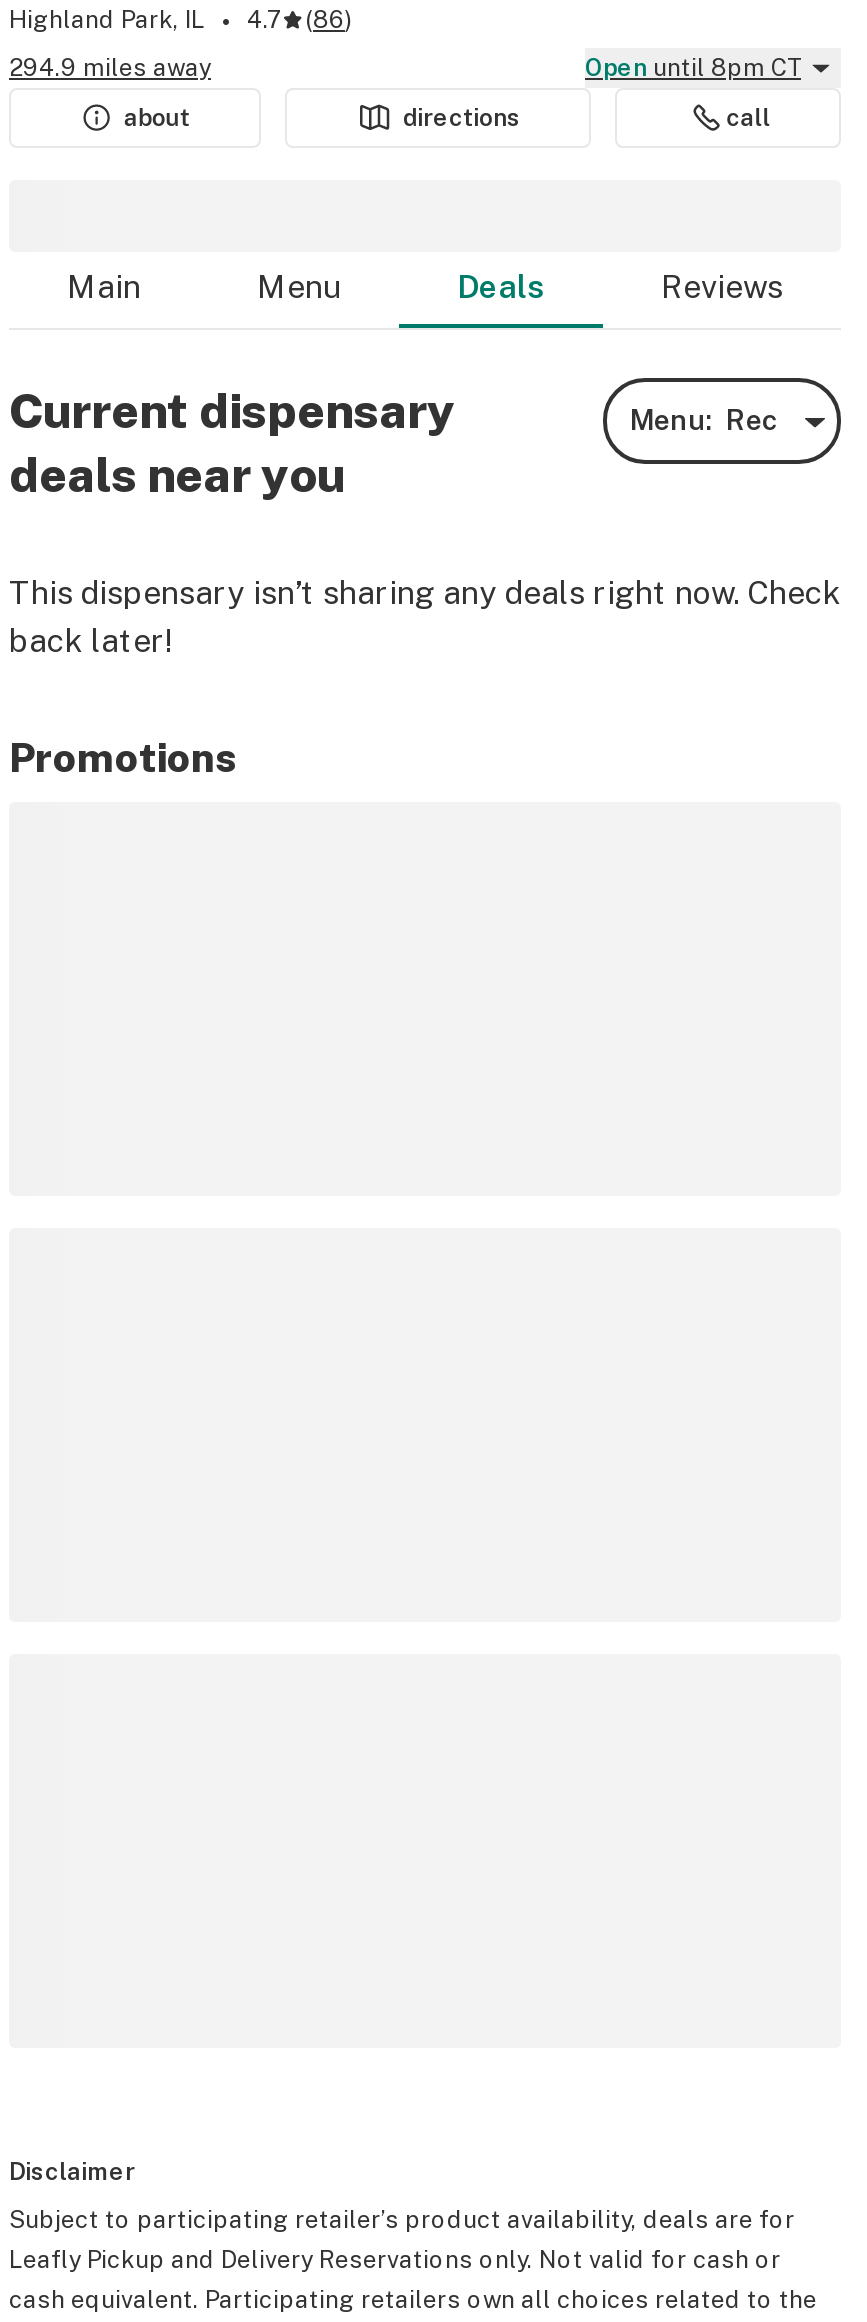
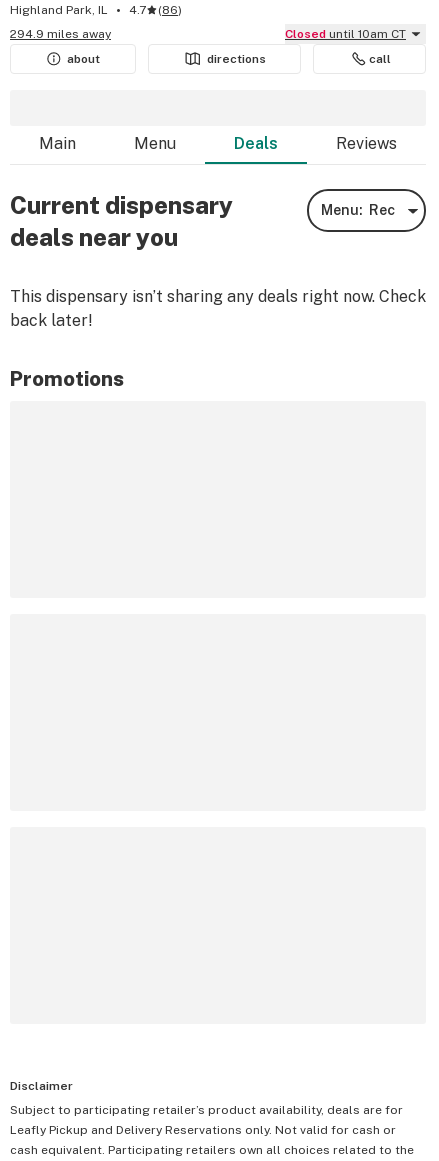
- Open until 8pm CT
+ Closed until 10am CT
